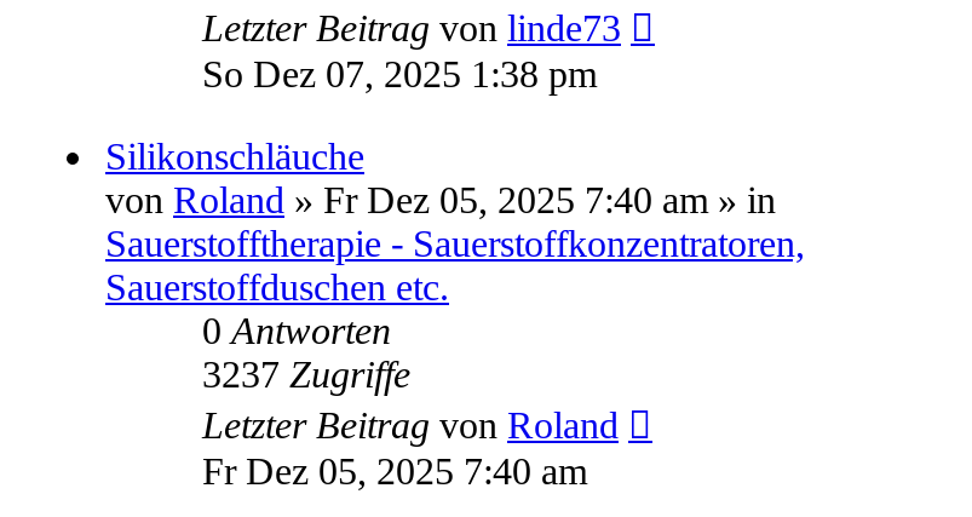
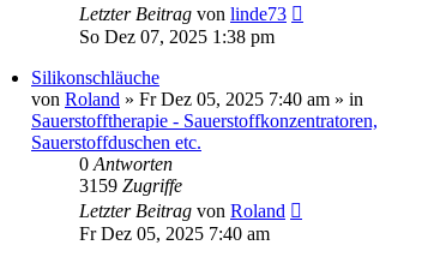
- 3237 Zugriffe
+ 3159 Zugriffe
